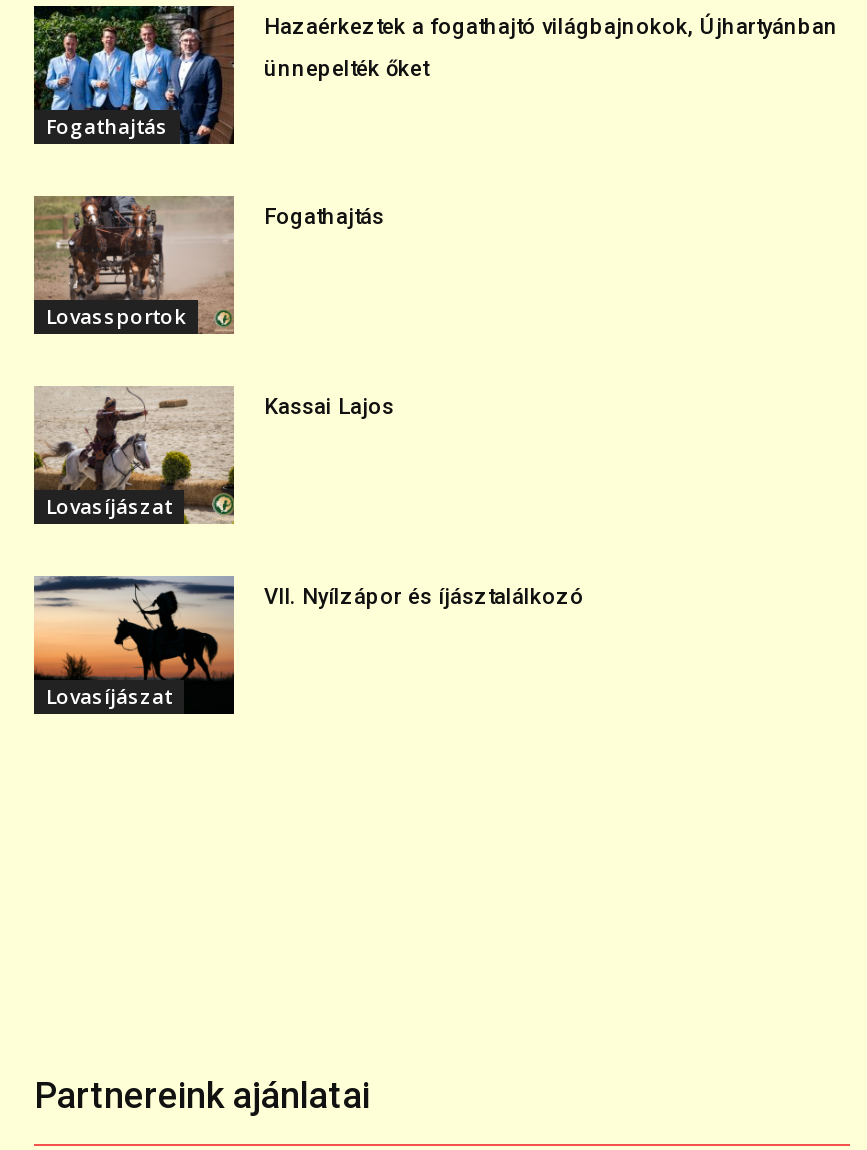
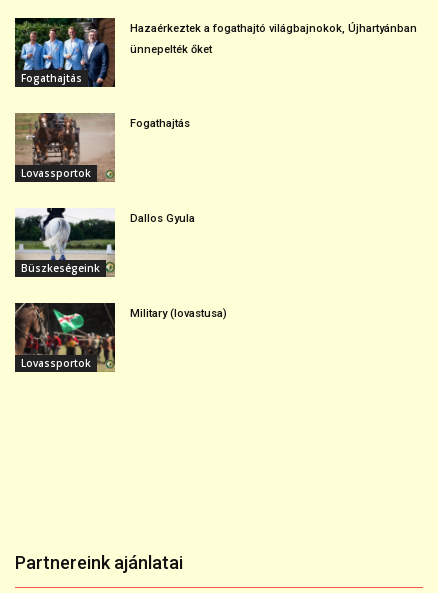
- [image]
- Lovasíjászat
+ [image]
+ Büszkeségeink

- Kassai Lajos
+ Dallos Gyula

- [image]
- Lovasíjászat
+ [image]
+ Lovassportok

- VII. Nyílzápor és íjásztalálkozó
+ Military (lovastusa)
